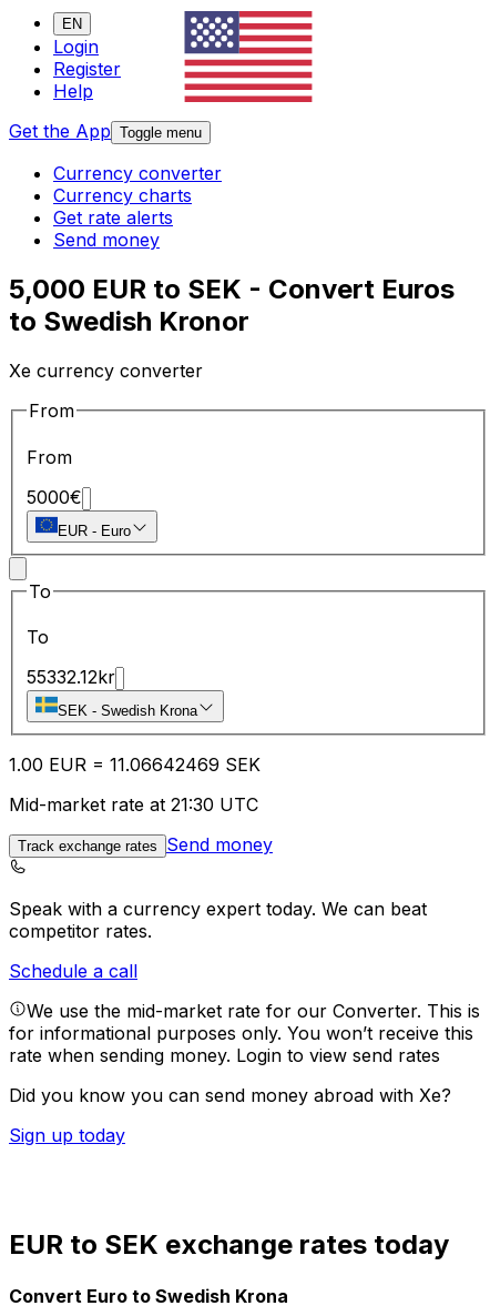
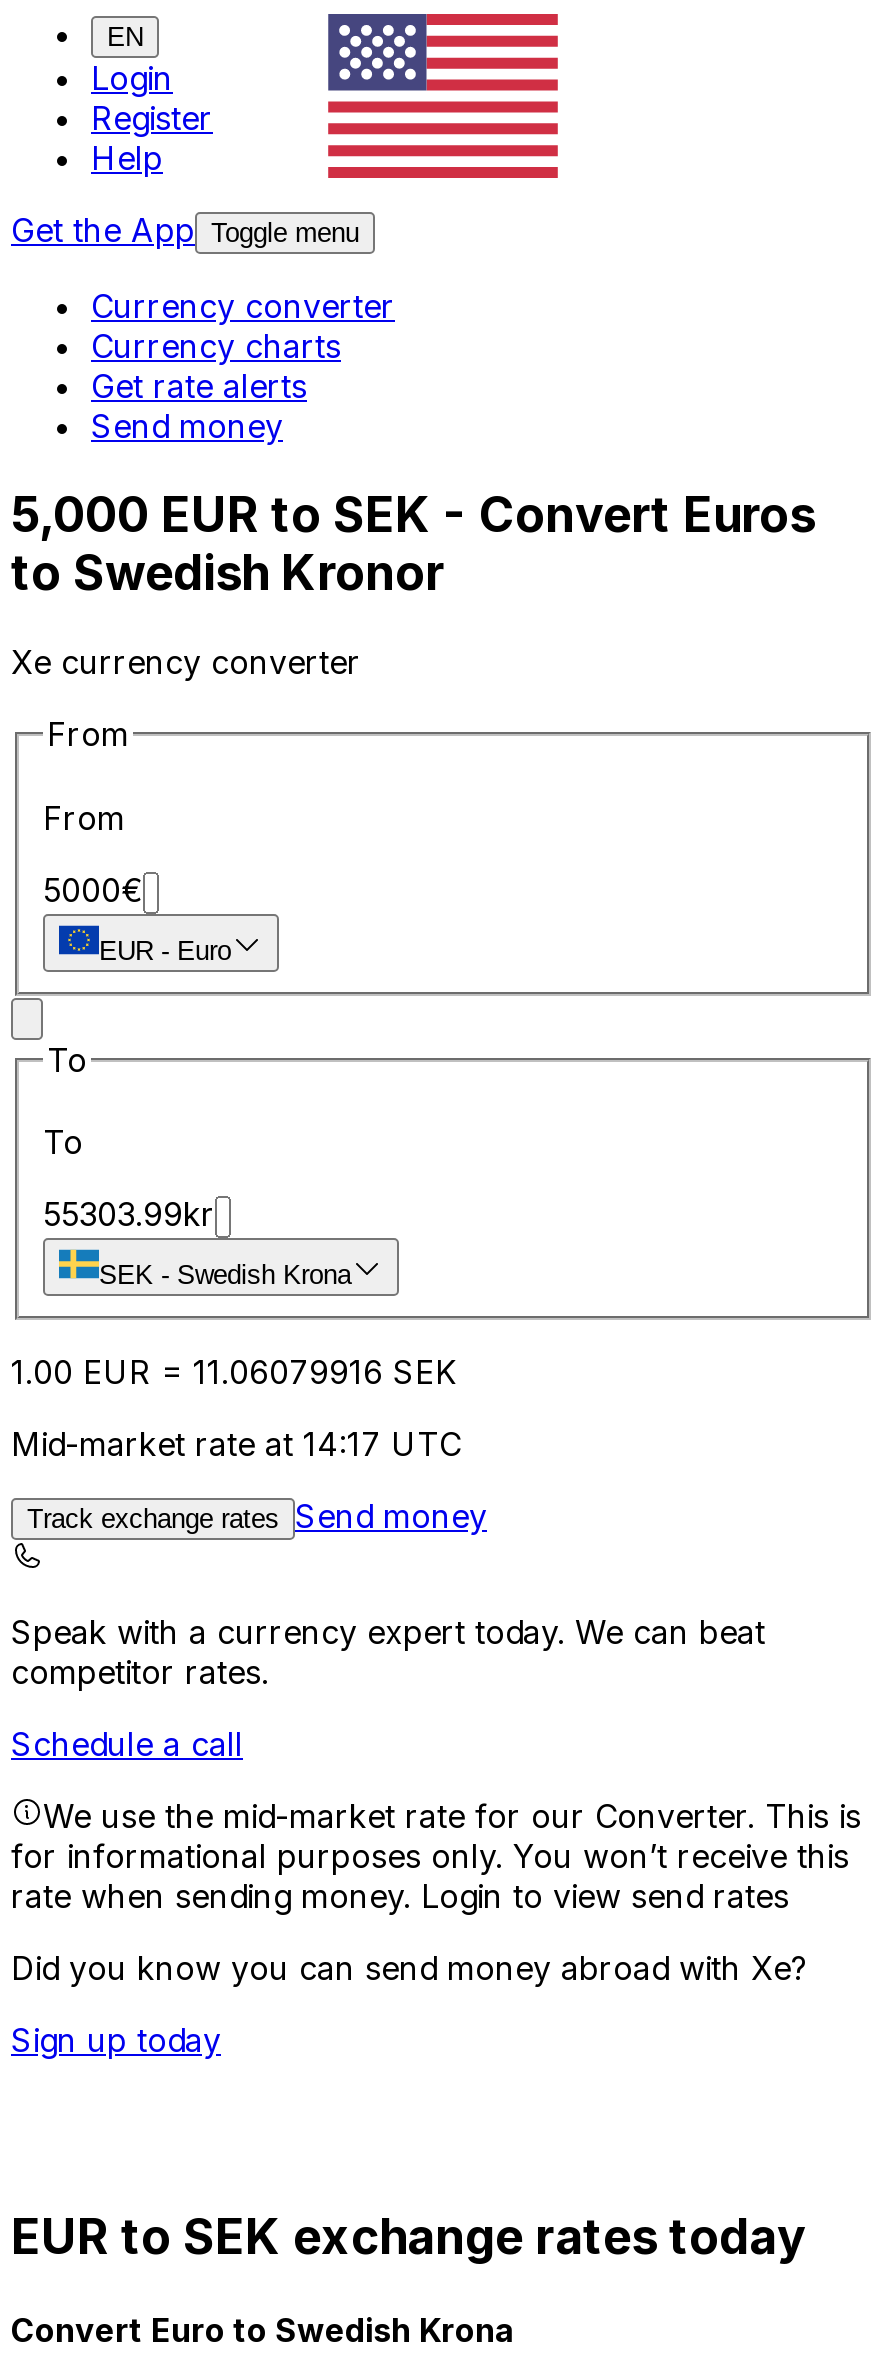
- 55332.12kr
+ 55303.99kr

- 1.00 EUR = 11.06642469 SEK
+ 1.00 EUR = 11.06079916 SEK

- Mid-market rate at 21:30 UTC
+ Mid-market rate at 14:17 UTC
